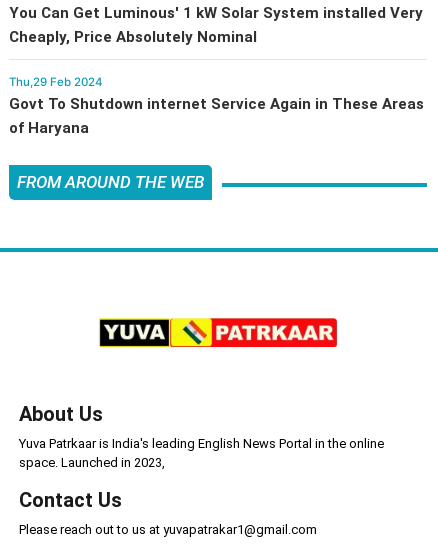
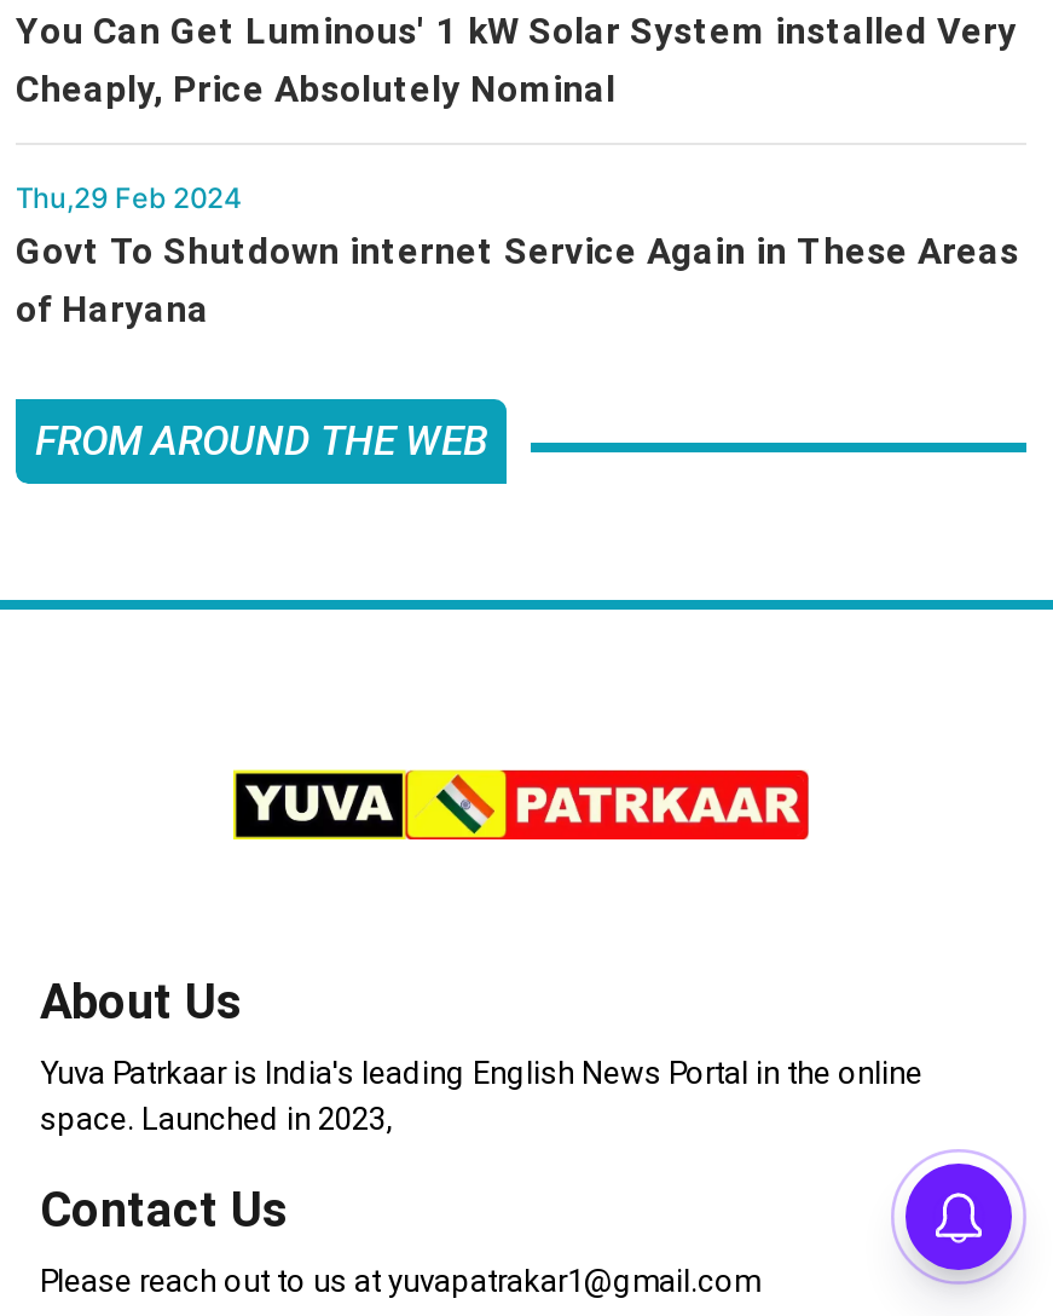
+ [image]
